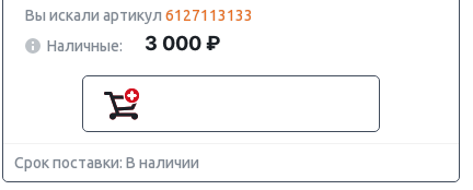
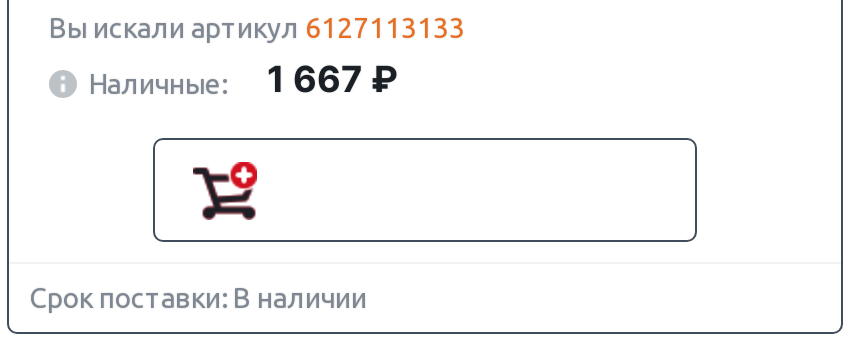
- Наличные: 3 000 ₽
+ Наличные: 1 667 ₽
